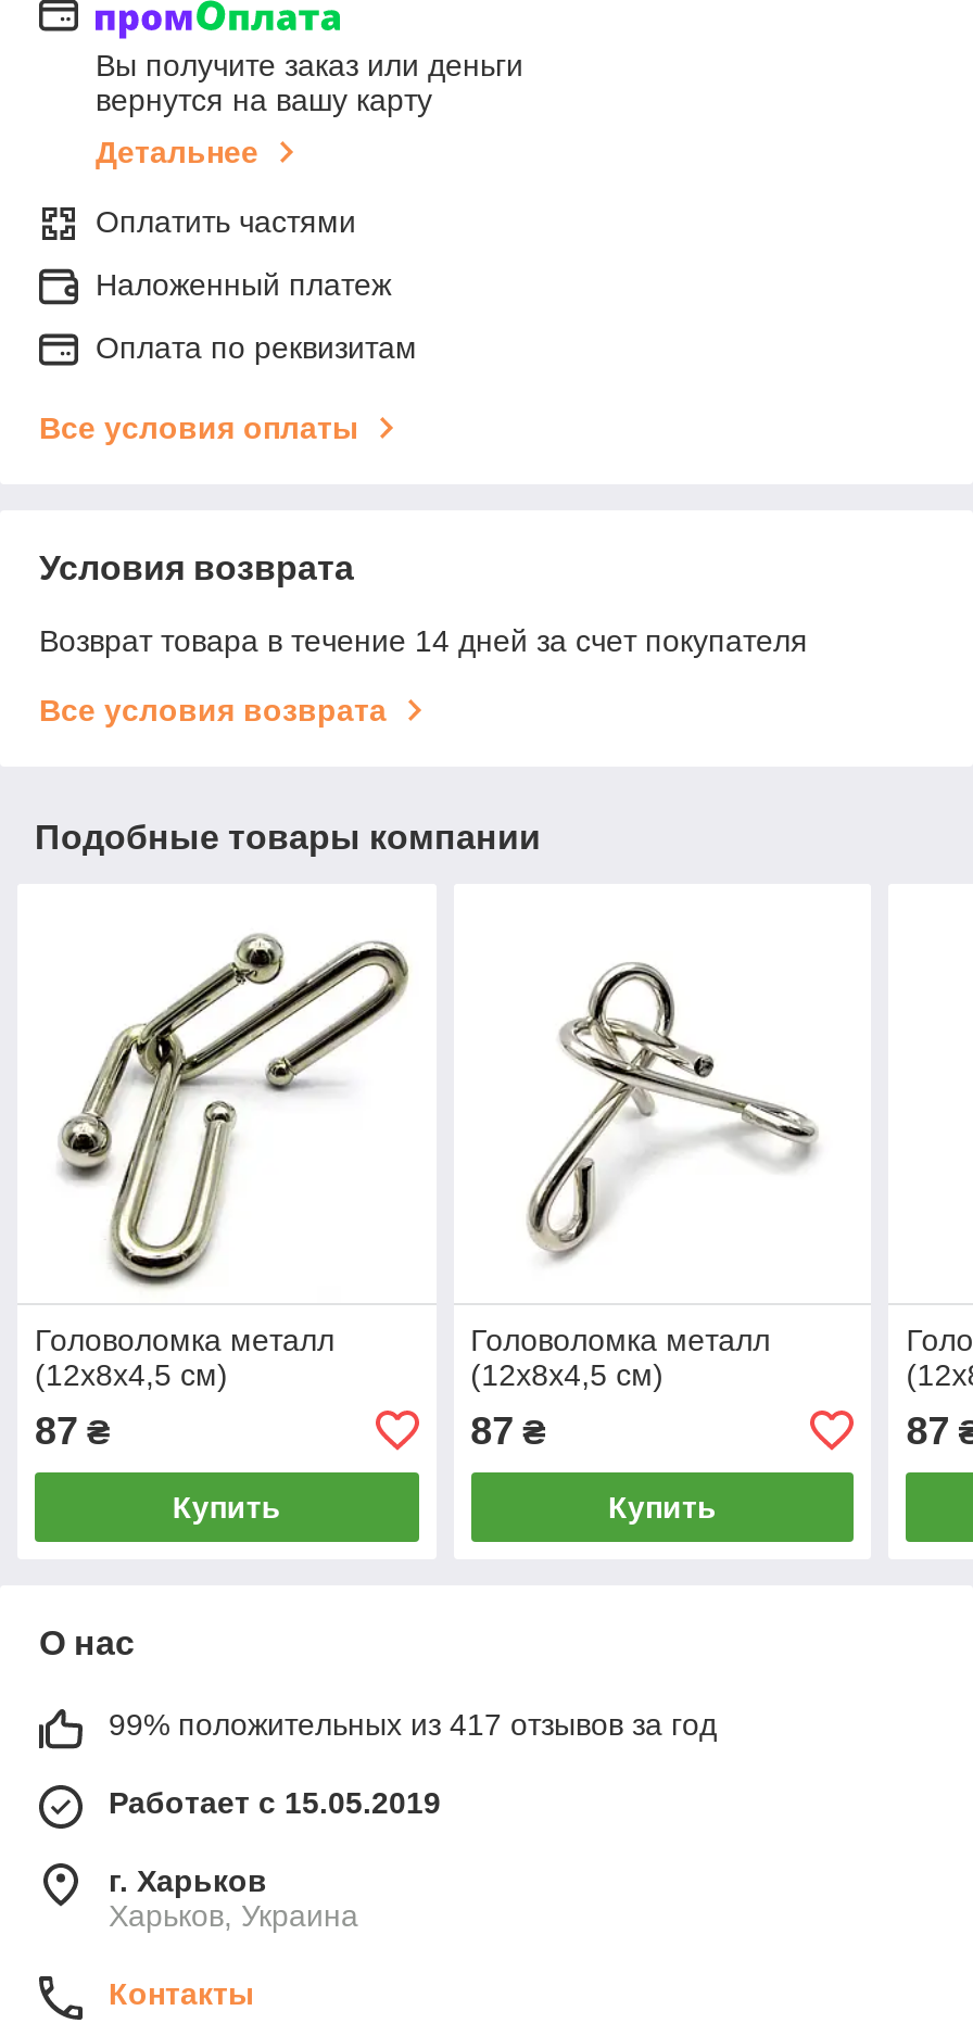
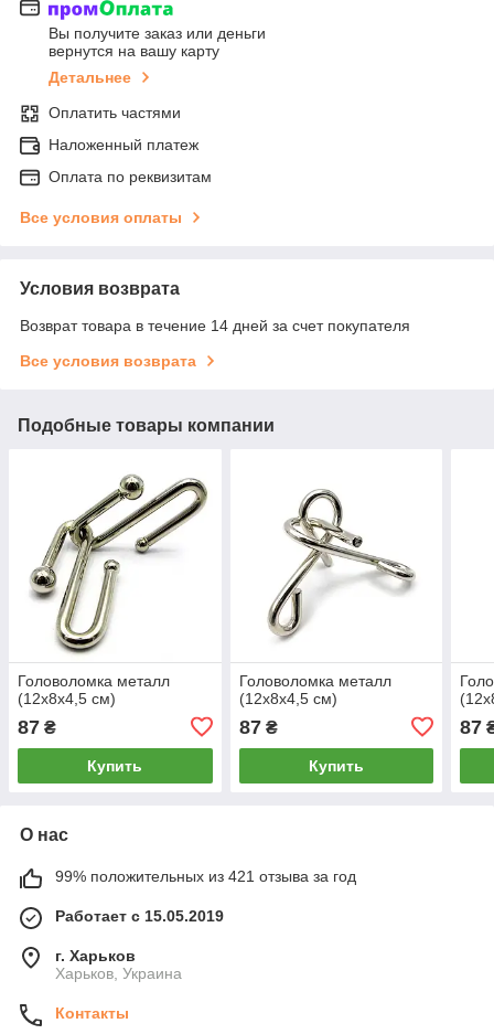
- 99% положительных из 417 отзывов за год
+ 99% положительных из 421 отзыва за год
